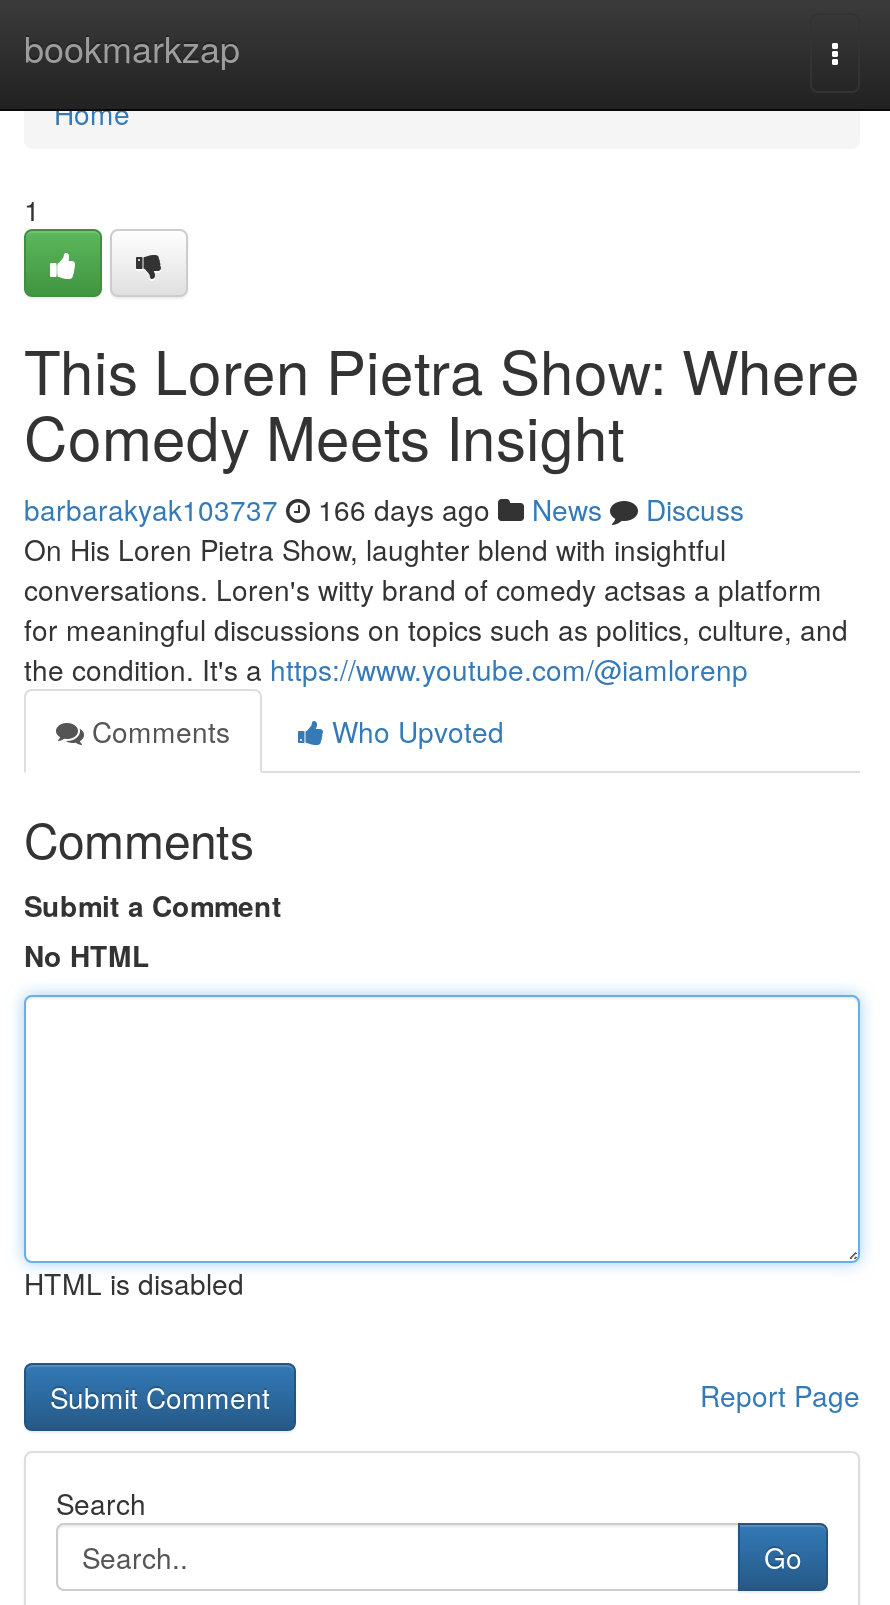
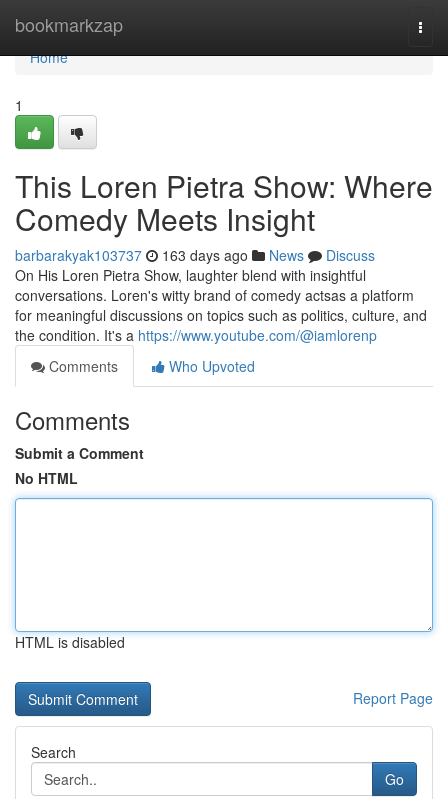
- barbarakyak103737 166 days ago News Discuss
+ barbarakyak103737 163 days ago News Discuss
